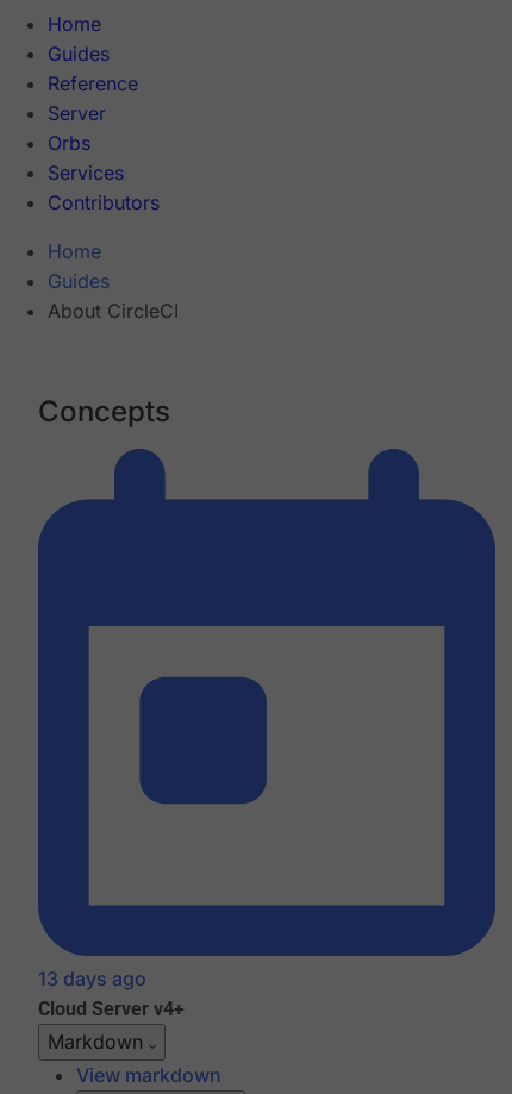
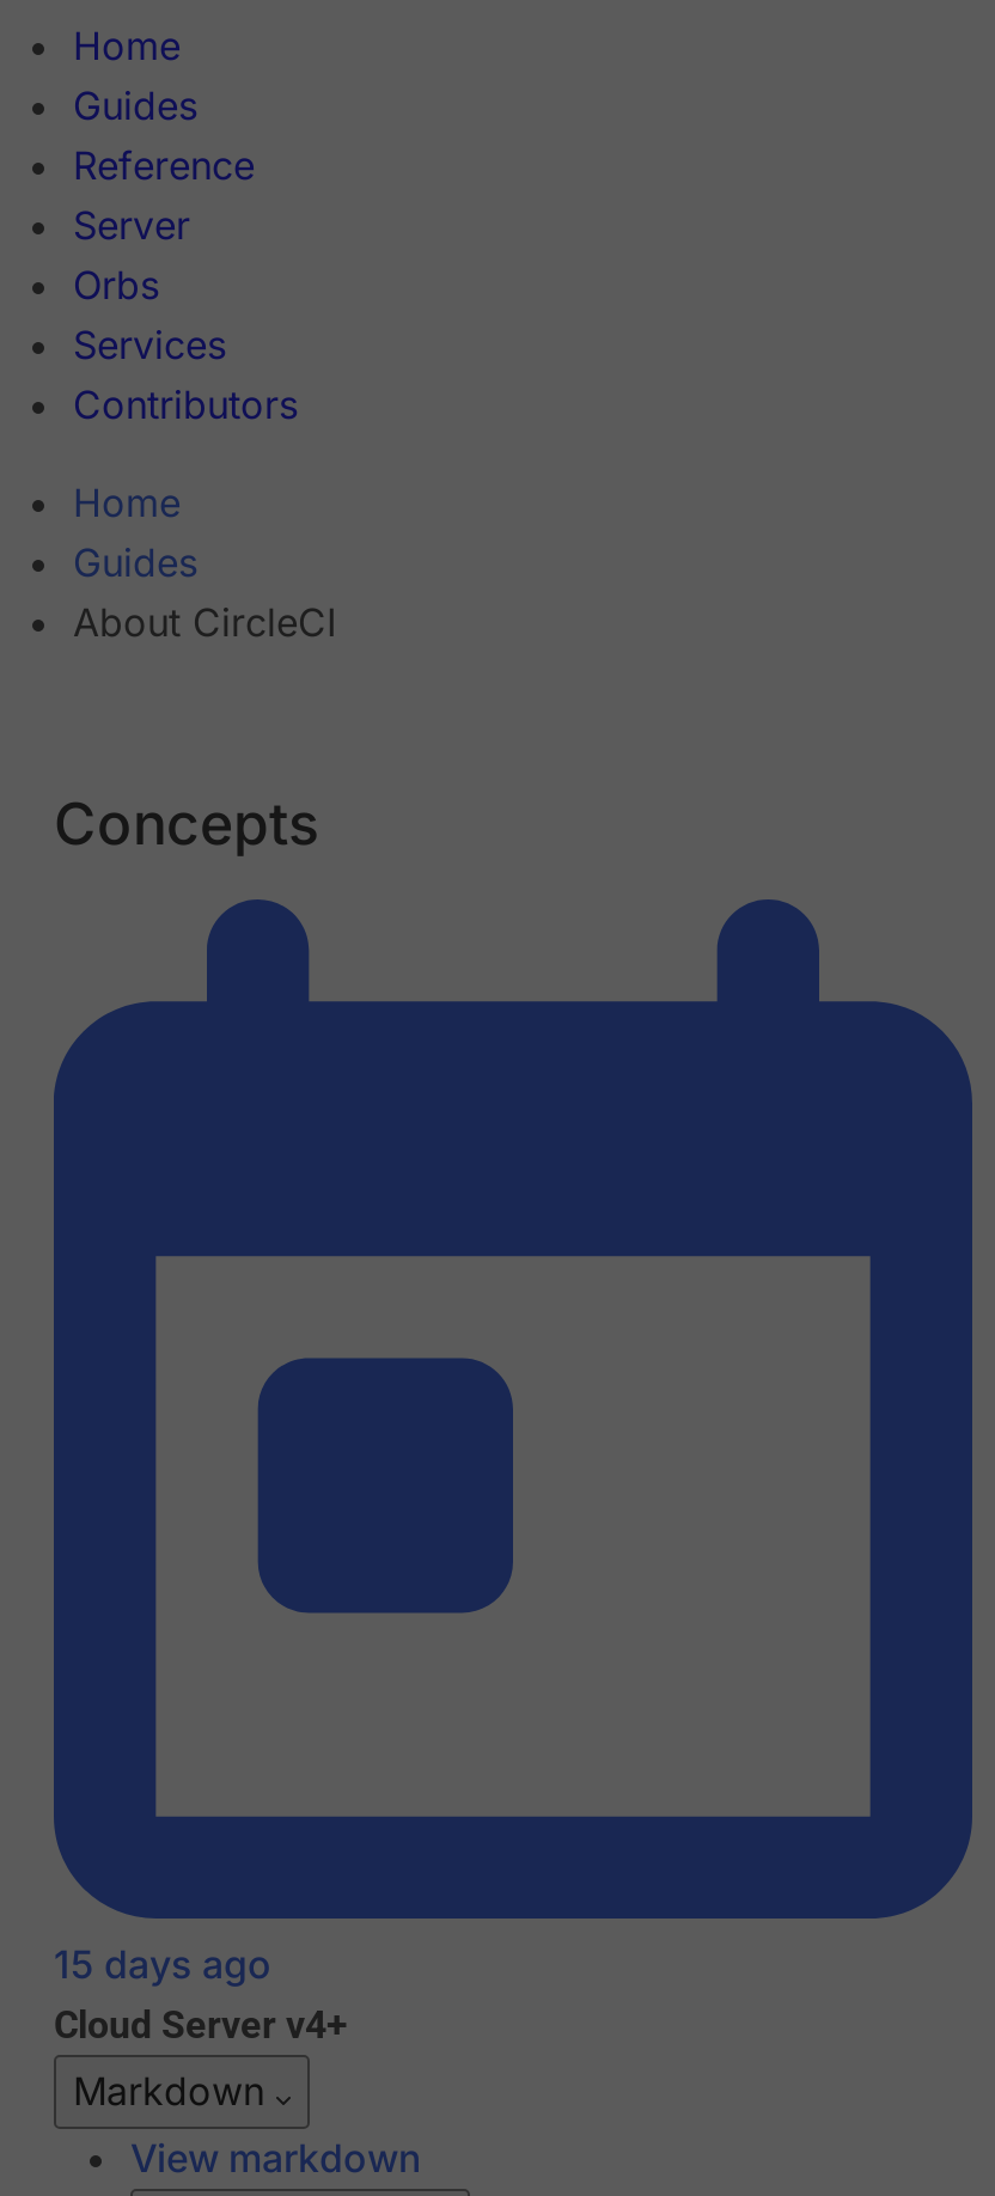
- 13 days ago
+ 15 days ago
